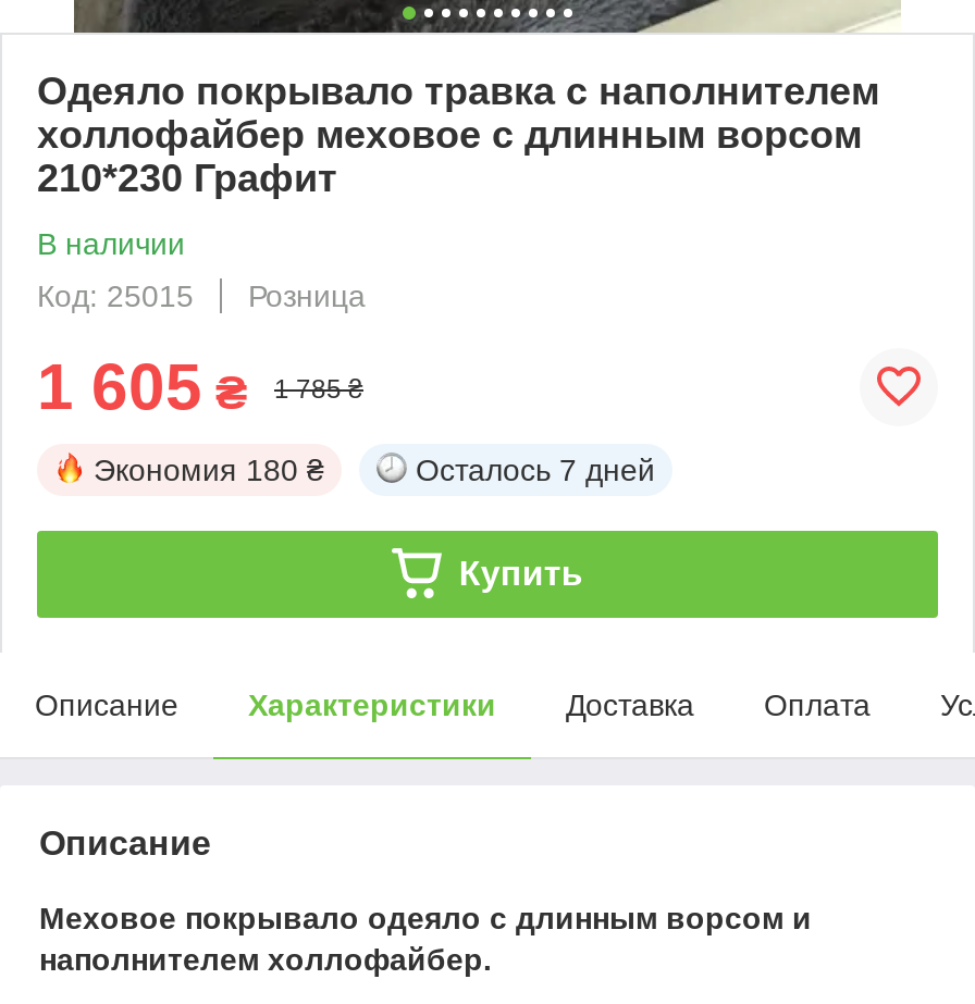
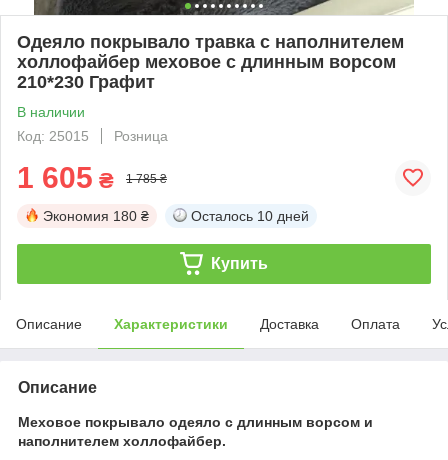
- Осталось 7 дней
+ Осталось 10 дней
